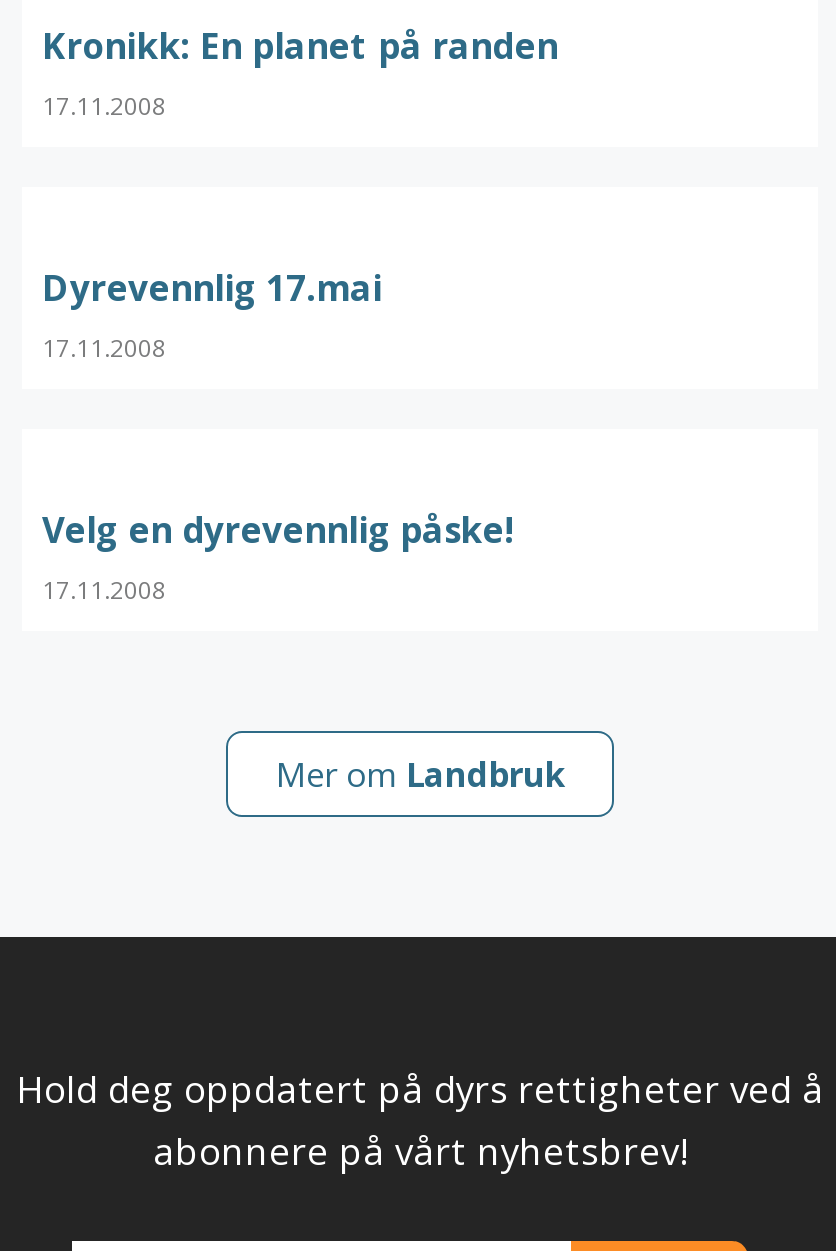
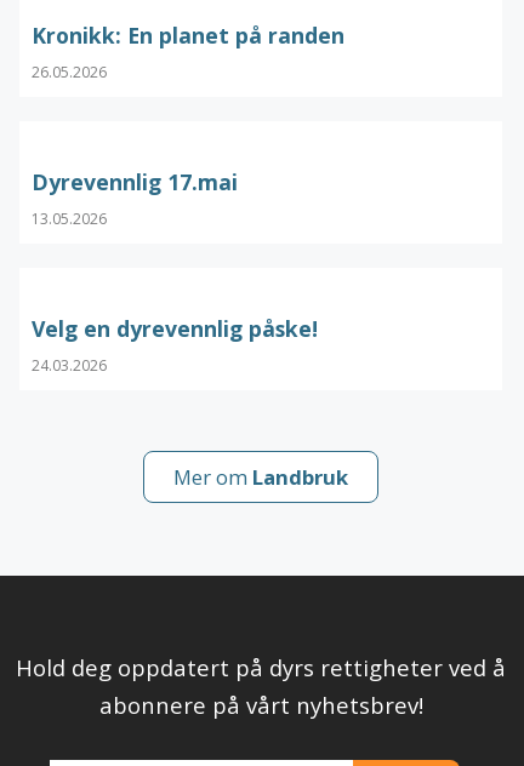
- 17.11.2008
+ 26.05.2026

- 17.11.2008
+ 13.05.2026

- 17.11.2008
+ 24.03.2026
